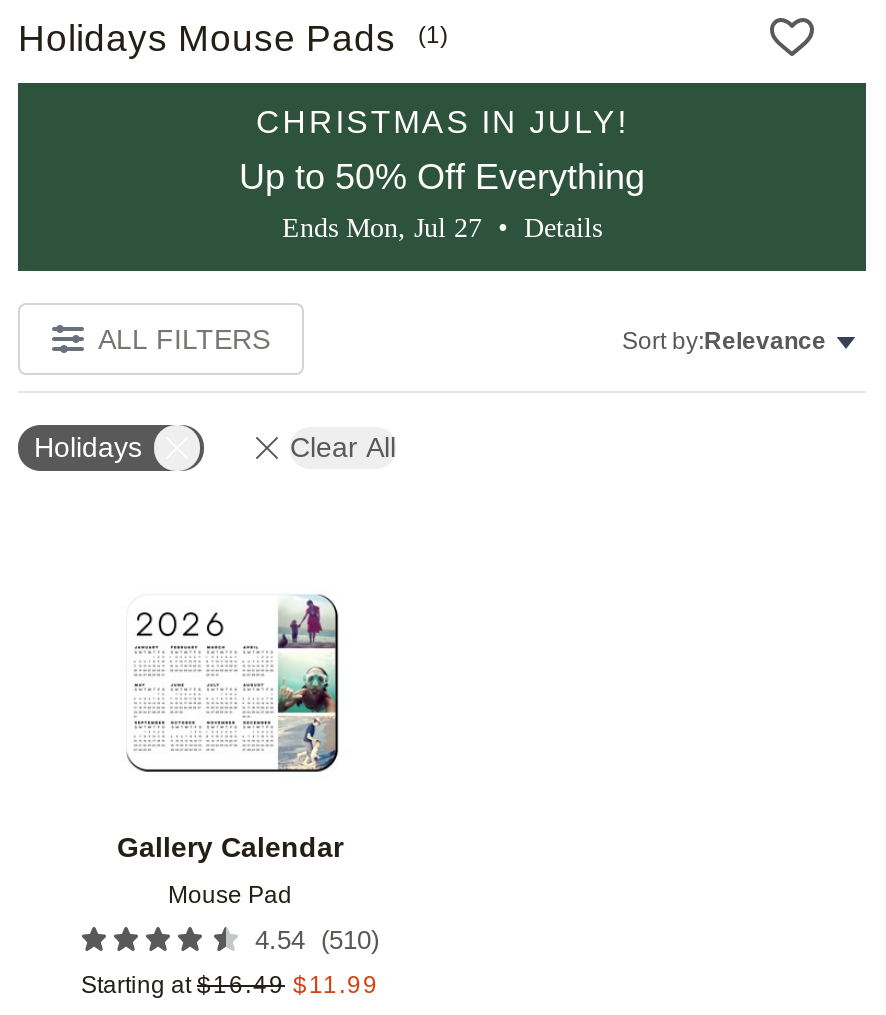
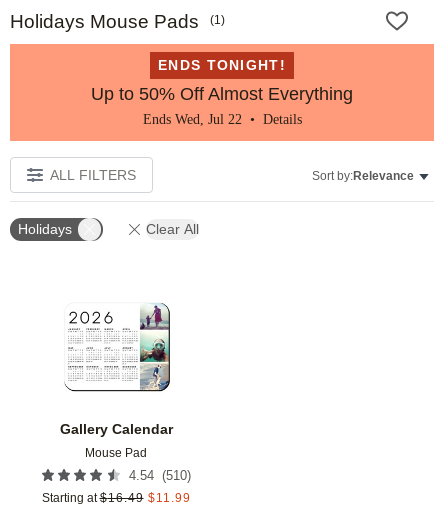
- [image]
- CHRISTMAS IN JULY!
- Up to 50% Off Everything
- Ends Mon, Jul 27 • Details
+ [image]
+ ENDS TONIGHT!
+ Up to 50% Off Almost Everything
+ Ends Wed, Jul 22 • Details
